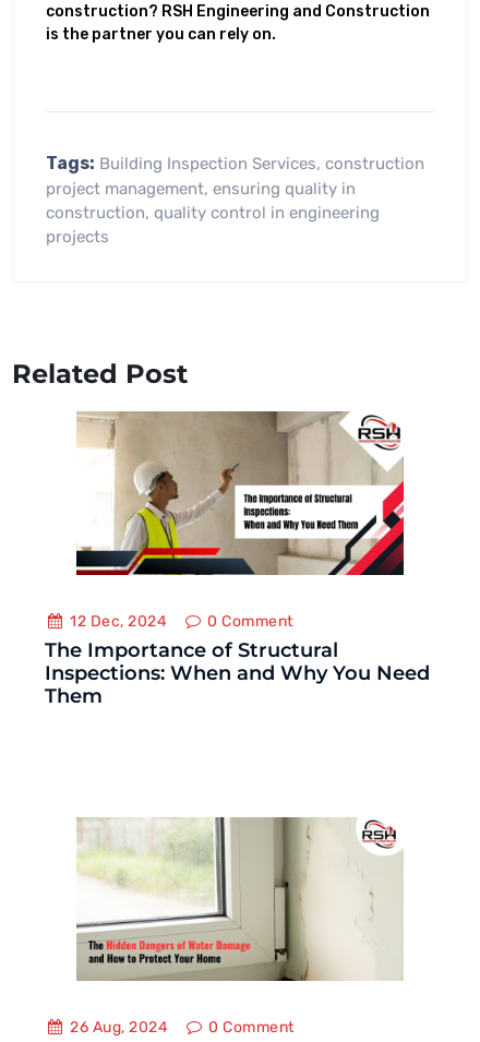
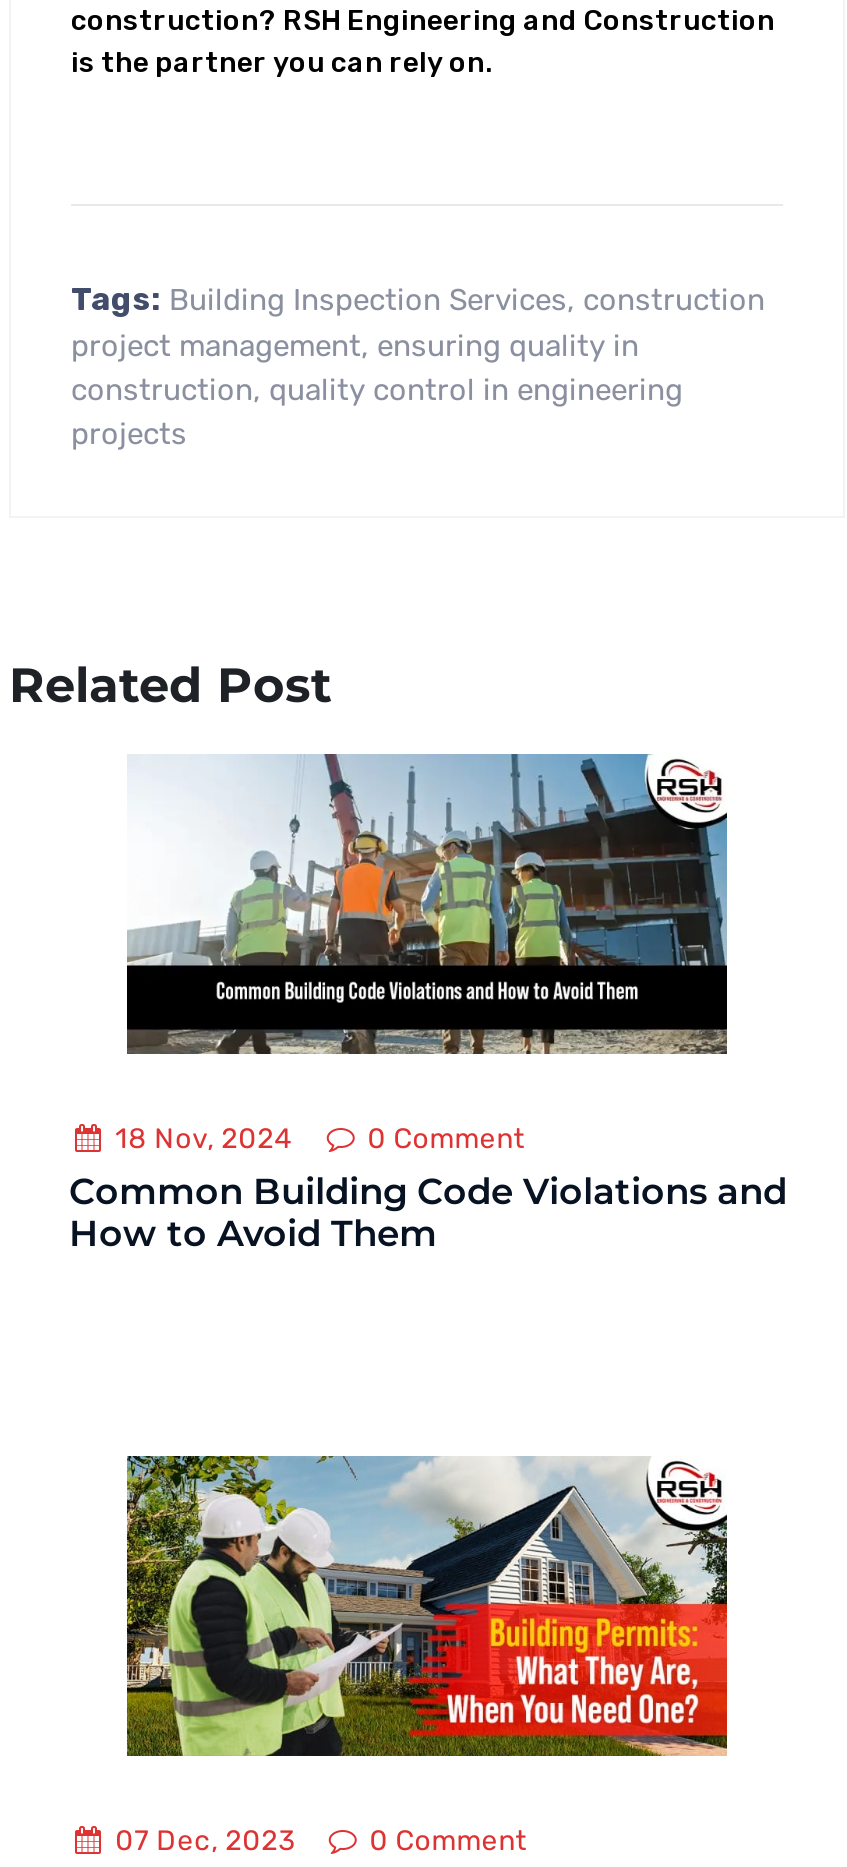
- [image]
- 12 Dec, 2024
+ [image]
+ 18 Nov, 2024

- The Importance of Structural
- Inspections: When and Why You Need
- Them
+ Common Building Code Violations and
+ How to Avoid Them

- [image]
- 26 Aug, 2024
+ [image]
+ 07 Dec, 2023
